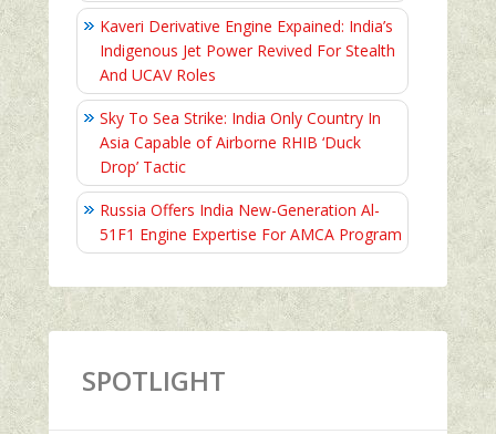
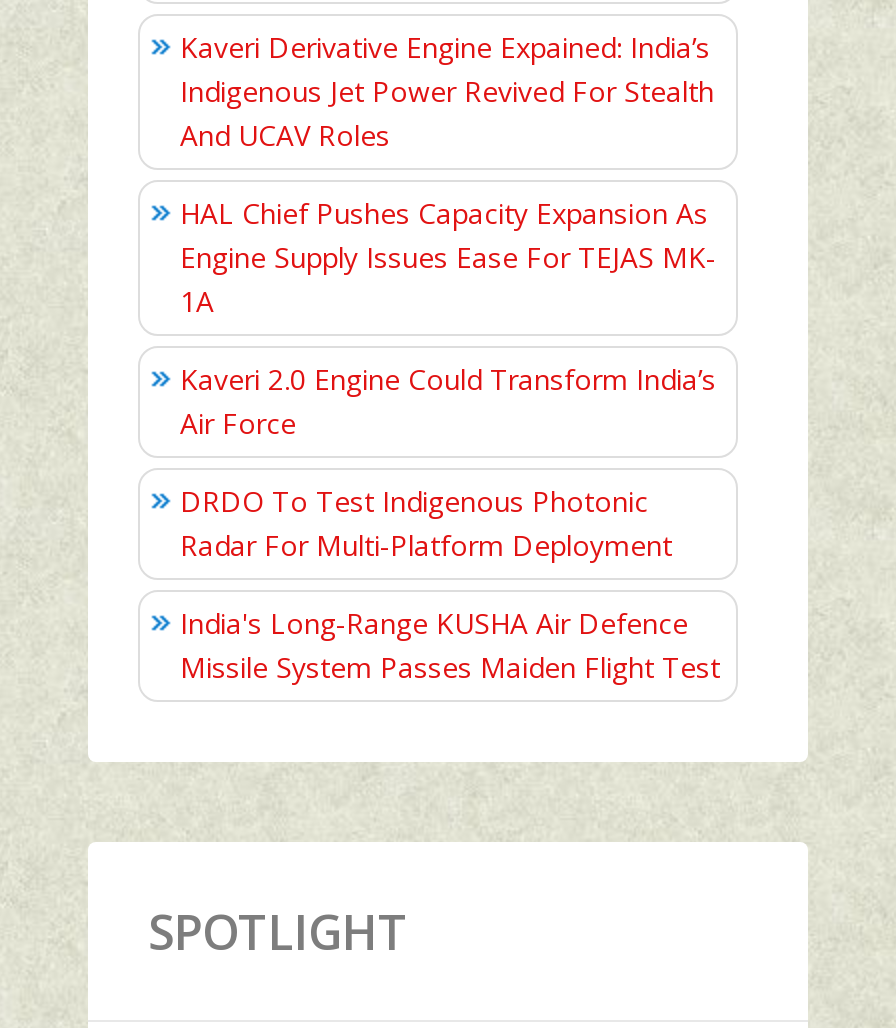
- Sky To Sea Strike: India Only Country In
- Asia Capable of Airborne RHIB ‘Duck
- Drop’ Tactic
- Russia Offers India New-Generation Al-
- 51F1 Engine Expertise For AMCA Program
+ HAL Chief Pushes Capacity Expansion As
+ Engine Supply Issues Ease For TEJAS MK-
+ 1A
+ Kaveri 2.0 Engine Could Transform India’s
+ Air Force
+ DRDO To Test Indigenous Photonic
+ Radar For Multi-Platform Deployment
+ India's Long-Range KUSHA Air Defence
+ Missile System Passes Maiden Flight Test
